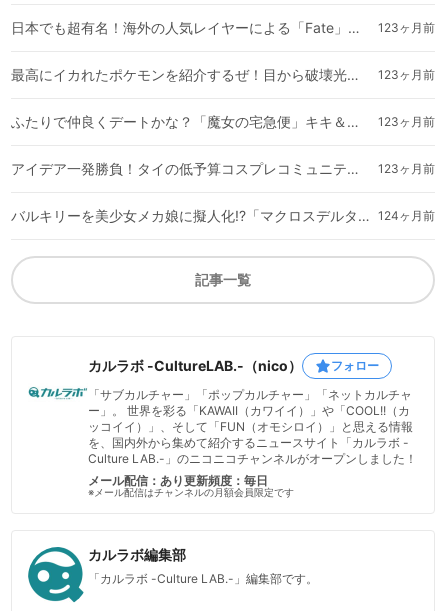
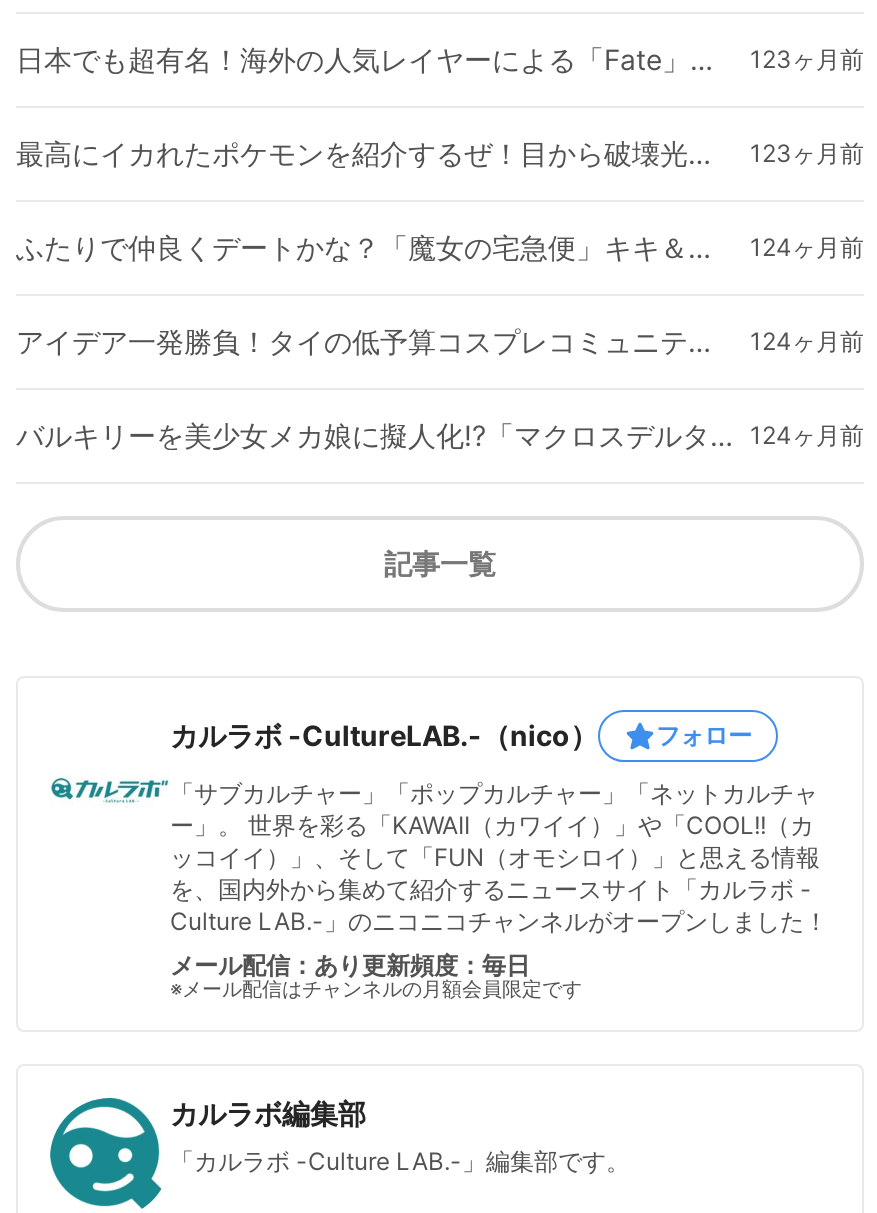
- 123ヶ月前
+ 124ヶ月前

- 123ヶ月前
+ 124ヶ月前
